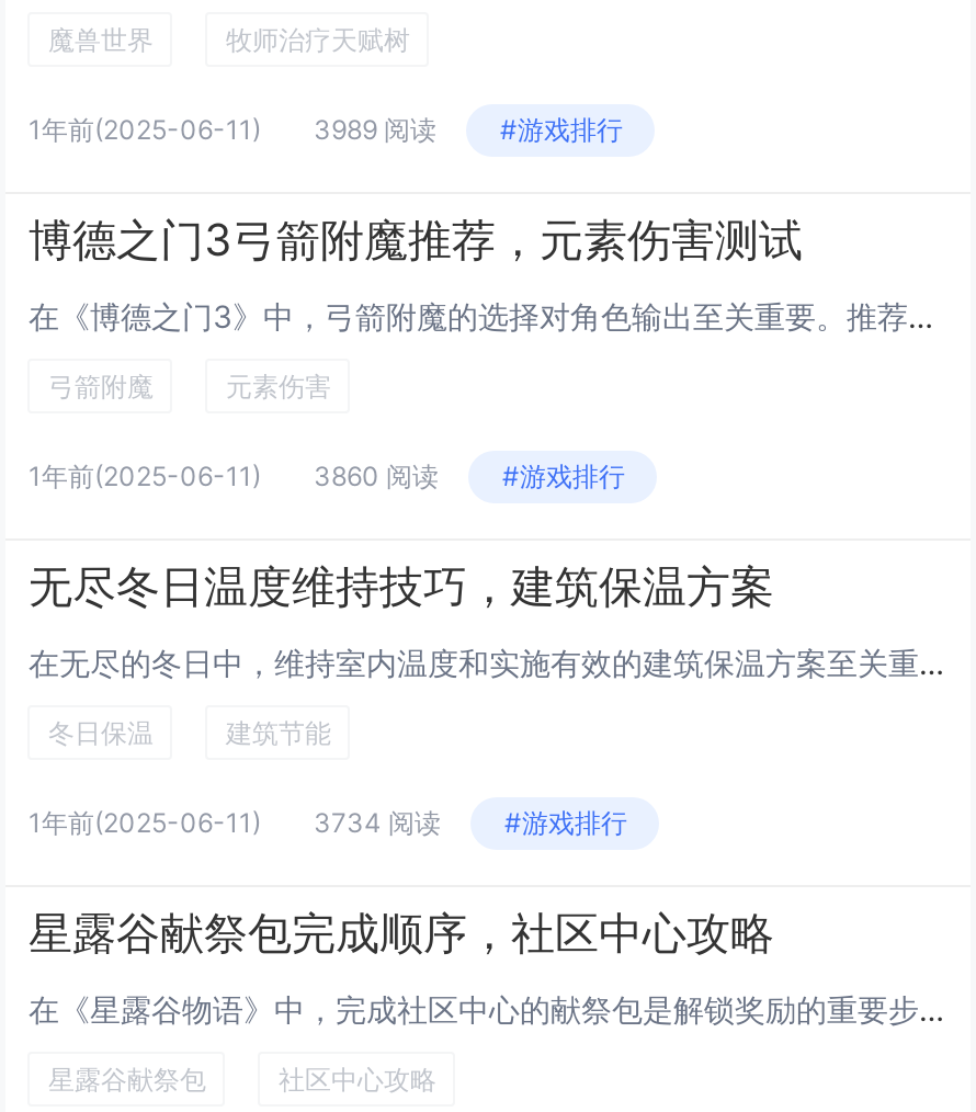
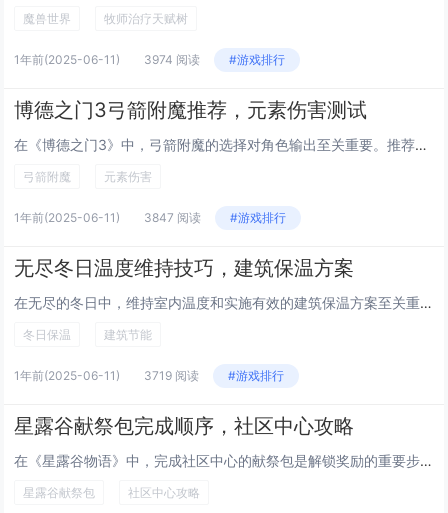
- 1年前(2025-06-11) 3989 阅读 #游戏排行
+ 1年前(2025-06-11) 3974 阅读 #游戏排行

- 1年前(2025-06-11) 3860 阅读 #游戏排行
+ 1年前(2025-06-11) 3847 阅读 #游戏排行

- 1年前(2025-06-11) 3734 阅读 #游戏排行
+ 1年前(2025-06-11) 3719 阅读 #游戏排行
